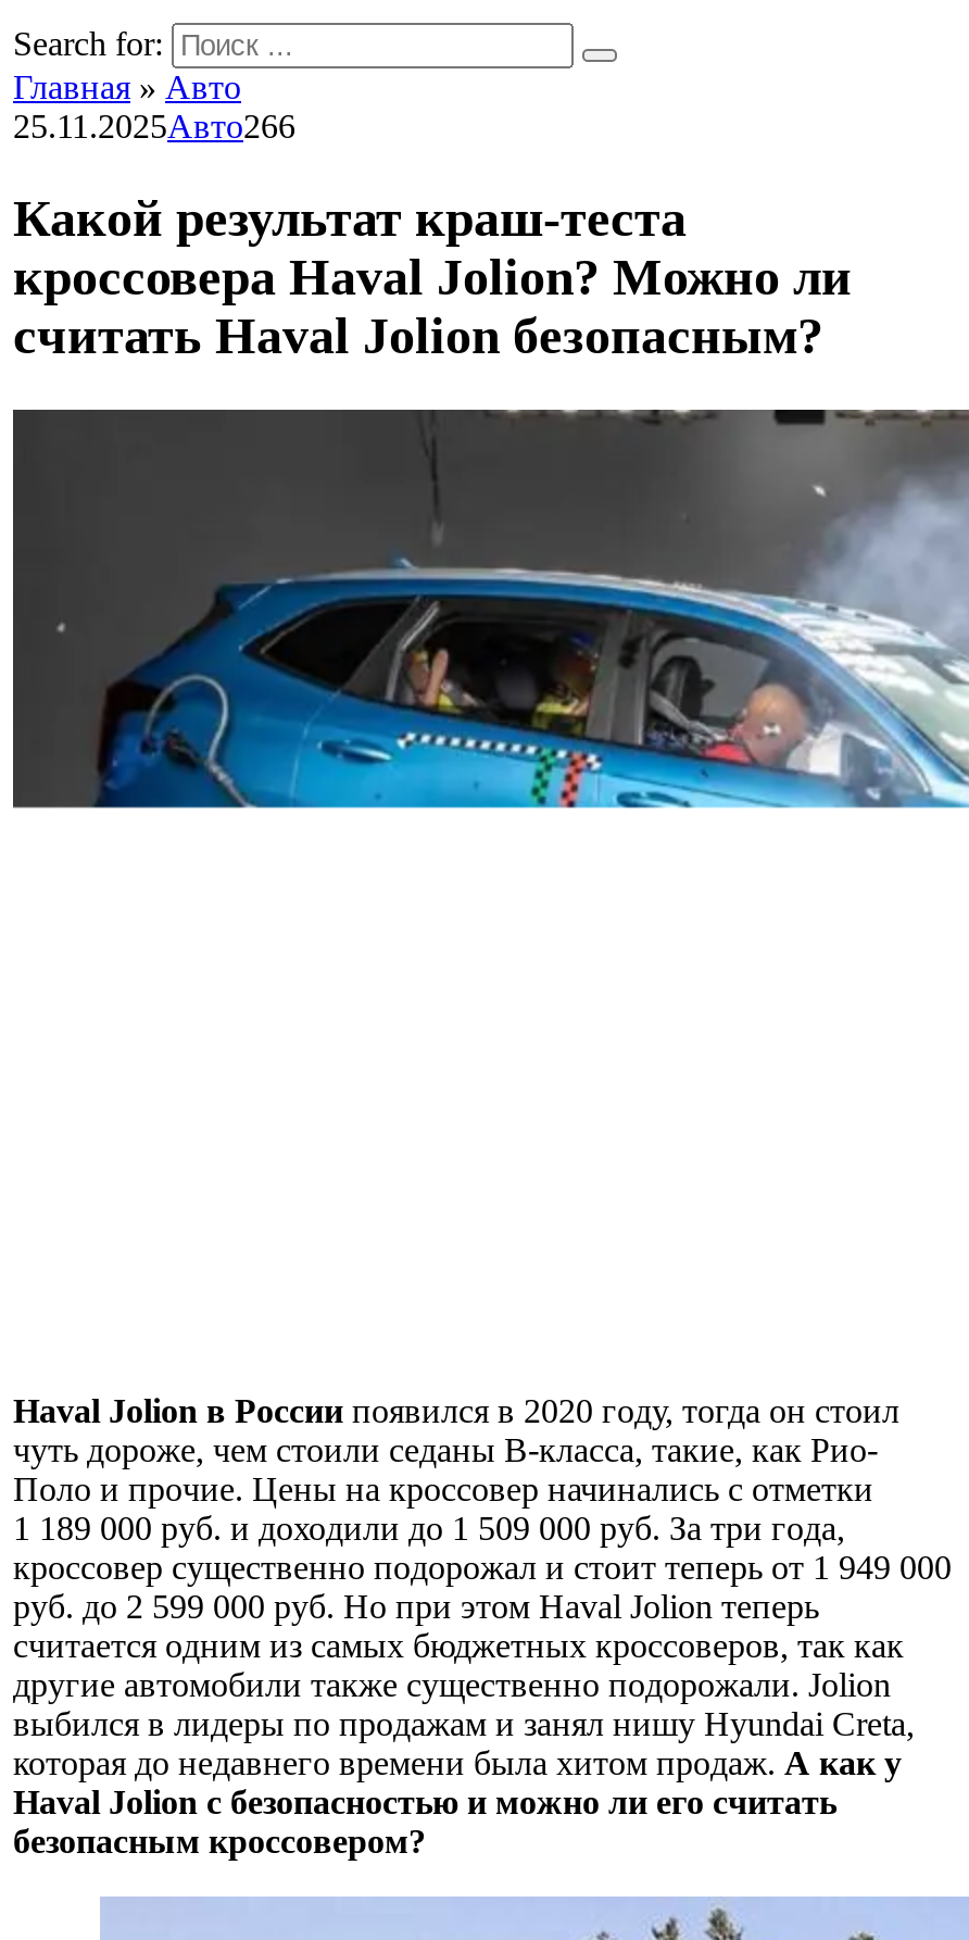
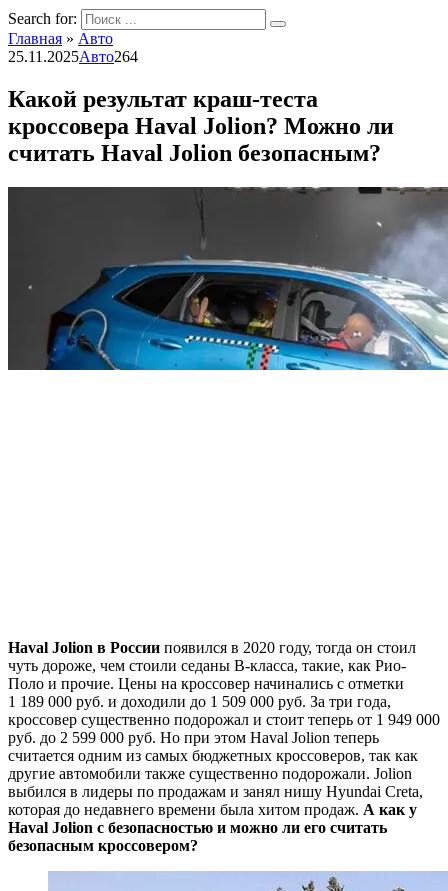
- 25.11.2025Авто266
+ 25.11.2025Авто264
